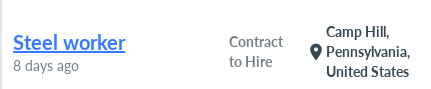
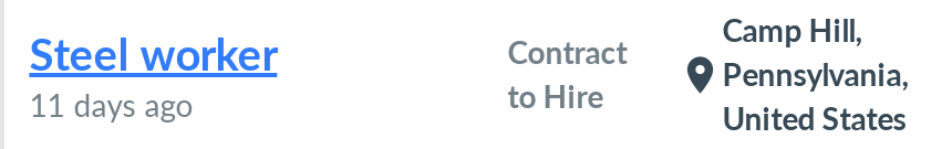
- 8 days ago
+ 11 days ago
